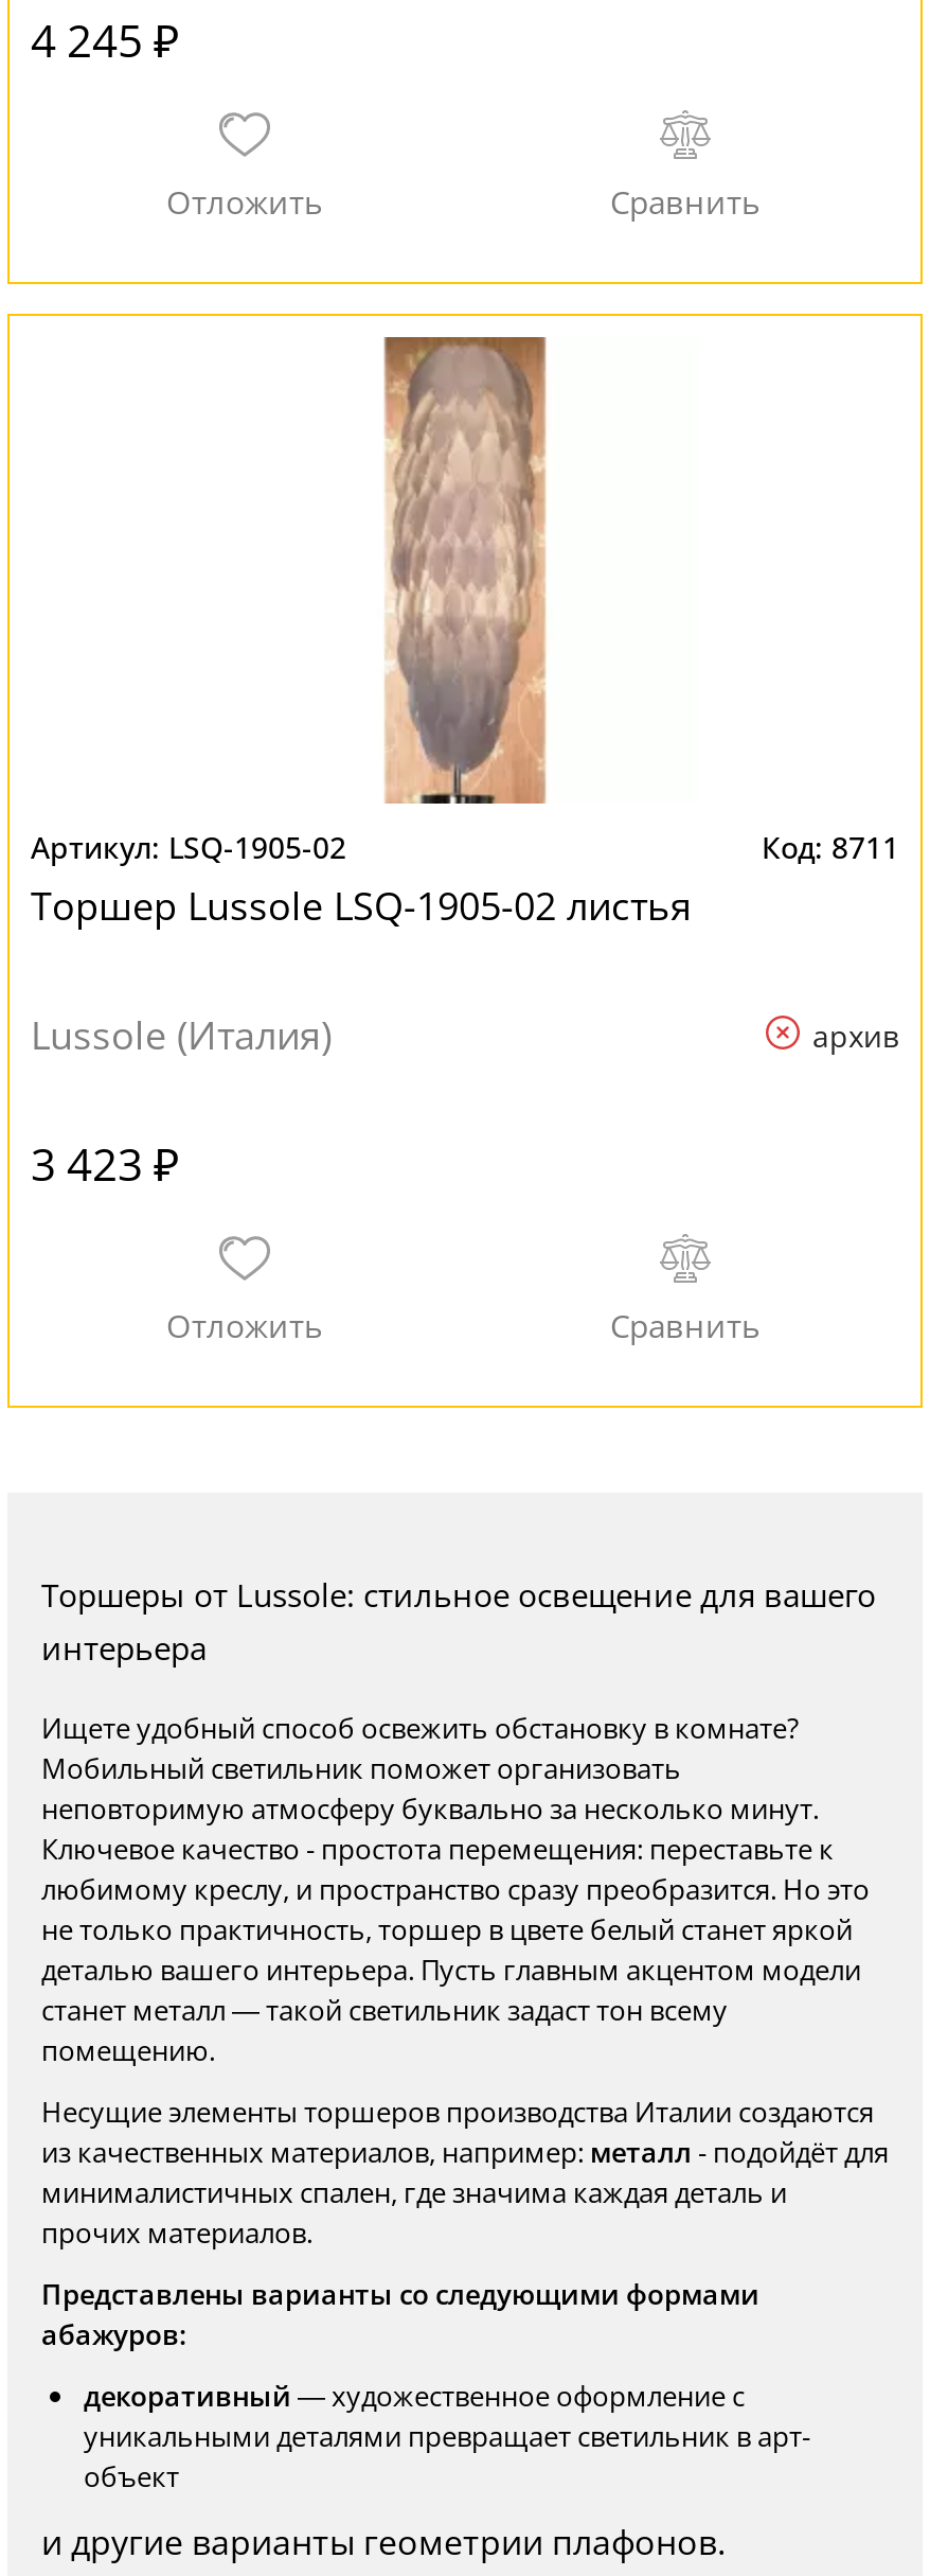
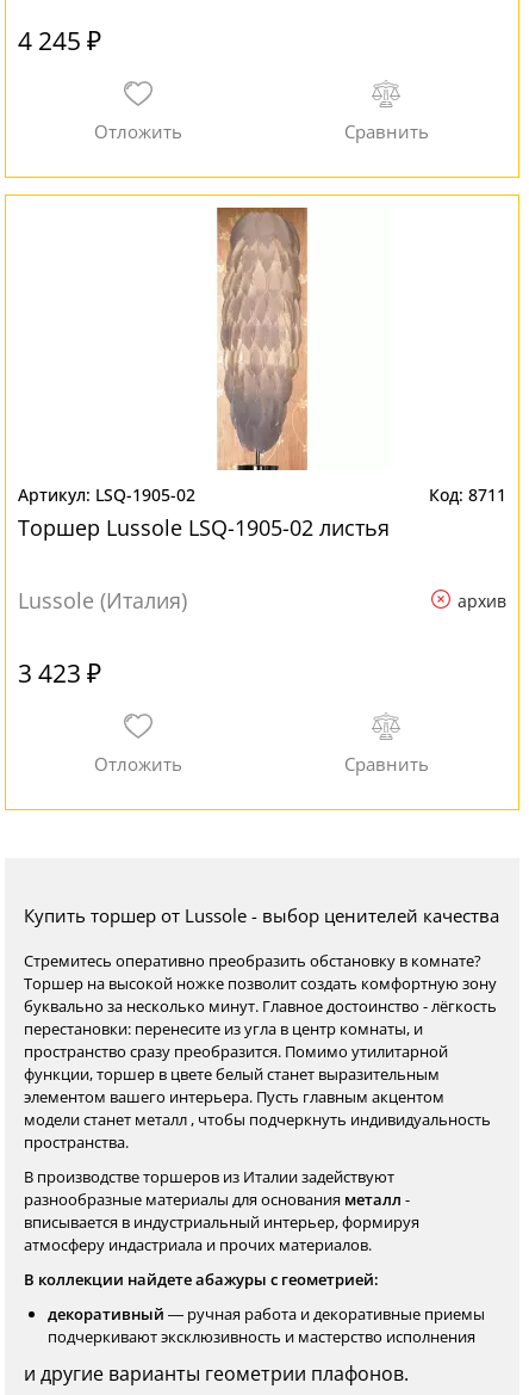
- Торшеры от Lussole: стильное освещение для вашего
- интерьера
+ Купить торшер от Lussole - выбор ценителей качества

- Ищете удобный способ освежить обстановку в комнате?
- Мобильный светильник поможет организовать
- неповторимую атмосферу буквально за несколько минут.
- Ключевое качество - простота перемещения: переставьте к
- любимому креслу, и пространство сразу преобразится. Но это
- не только практичность, торшер в цвете белый станет яркой
- деталью вашего интерьера. Пусть главным акцентом модели
- станет металл — такой светильник задаст тон всему
- помещению.
+ Стремитесь оперативно преобразить обстановку в комнате?
+ Торшер на высокой ножке позволит создать комфортную зону
+ буквально за несколько минут. Главное достоинство - лёгкость
+ перестановки: перенесите из угла в центр комнаты, и
+ пространство сразу преобразится. Помимо утилитарной
+ функции, торшер в цвете белый станет выразительным
+ элементом вашего интерьера. Пусть главным акцентом
+ модели станет металл , чтобы подчеркнуть индивидуальность
+ пространства.

- Несущие элементы торшеров производства Италии создаются
- из качественных материалов, например: металл - подойдёт для
- минималистичных спален, где значима каждая деталь и
- прочих материалов.
+ В производстве торшеров из Италии задействуют
+ разнообразные материалы для основания металл -
+ вписывается в индустриальный интерьер, формируя
+ атмосферу индастриала и прочих материалов.

- Представлены варианты со следующими формами
- абажуров:
+ В коллекции найдете абажуры с геометрией:

- декоративный — художественное оформление с
- уникальными деталями превращает светильник в арт-
- объект
+ декоративный — ручная работа и декоративные приемы
+ подчеркивают эксклюзивность и мастерство исполнения
